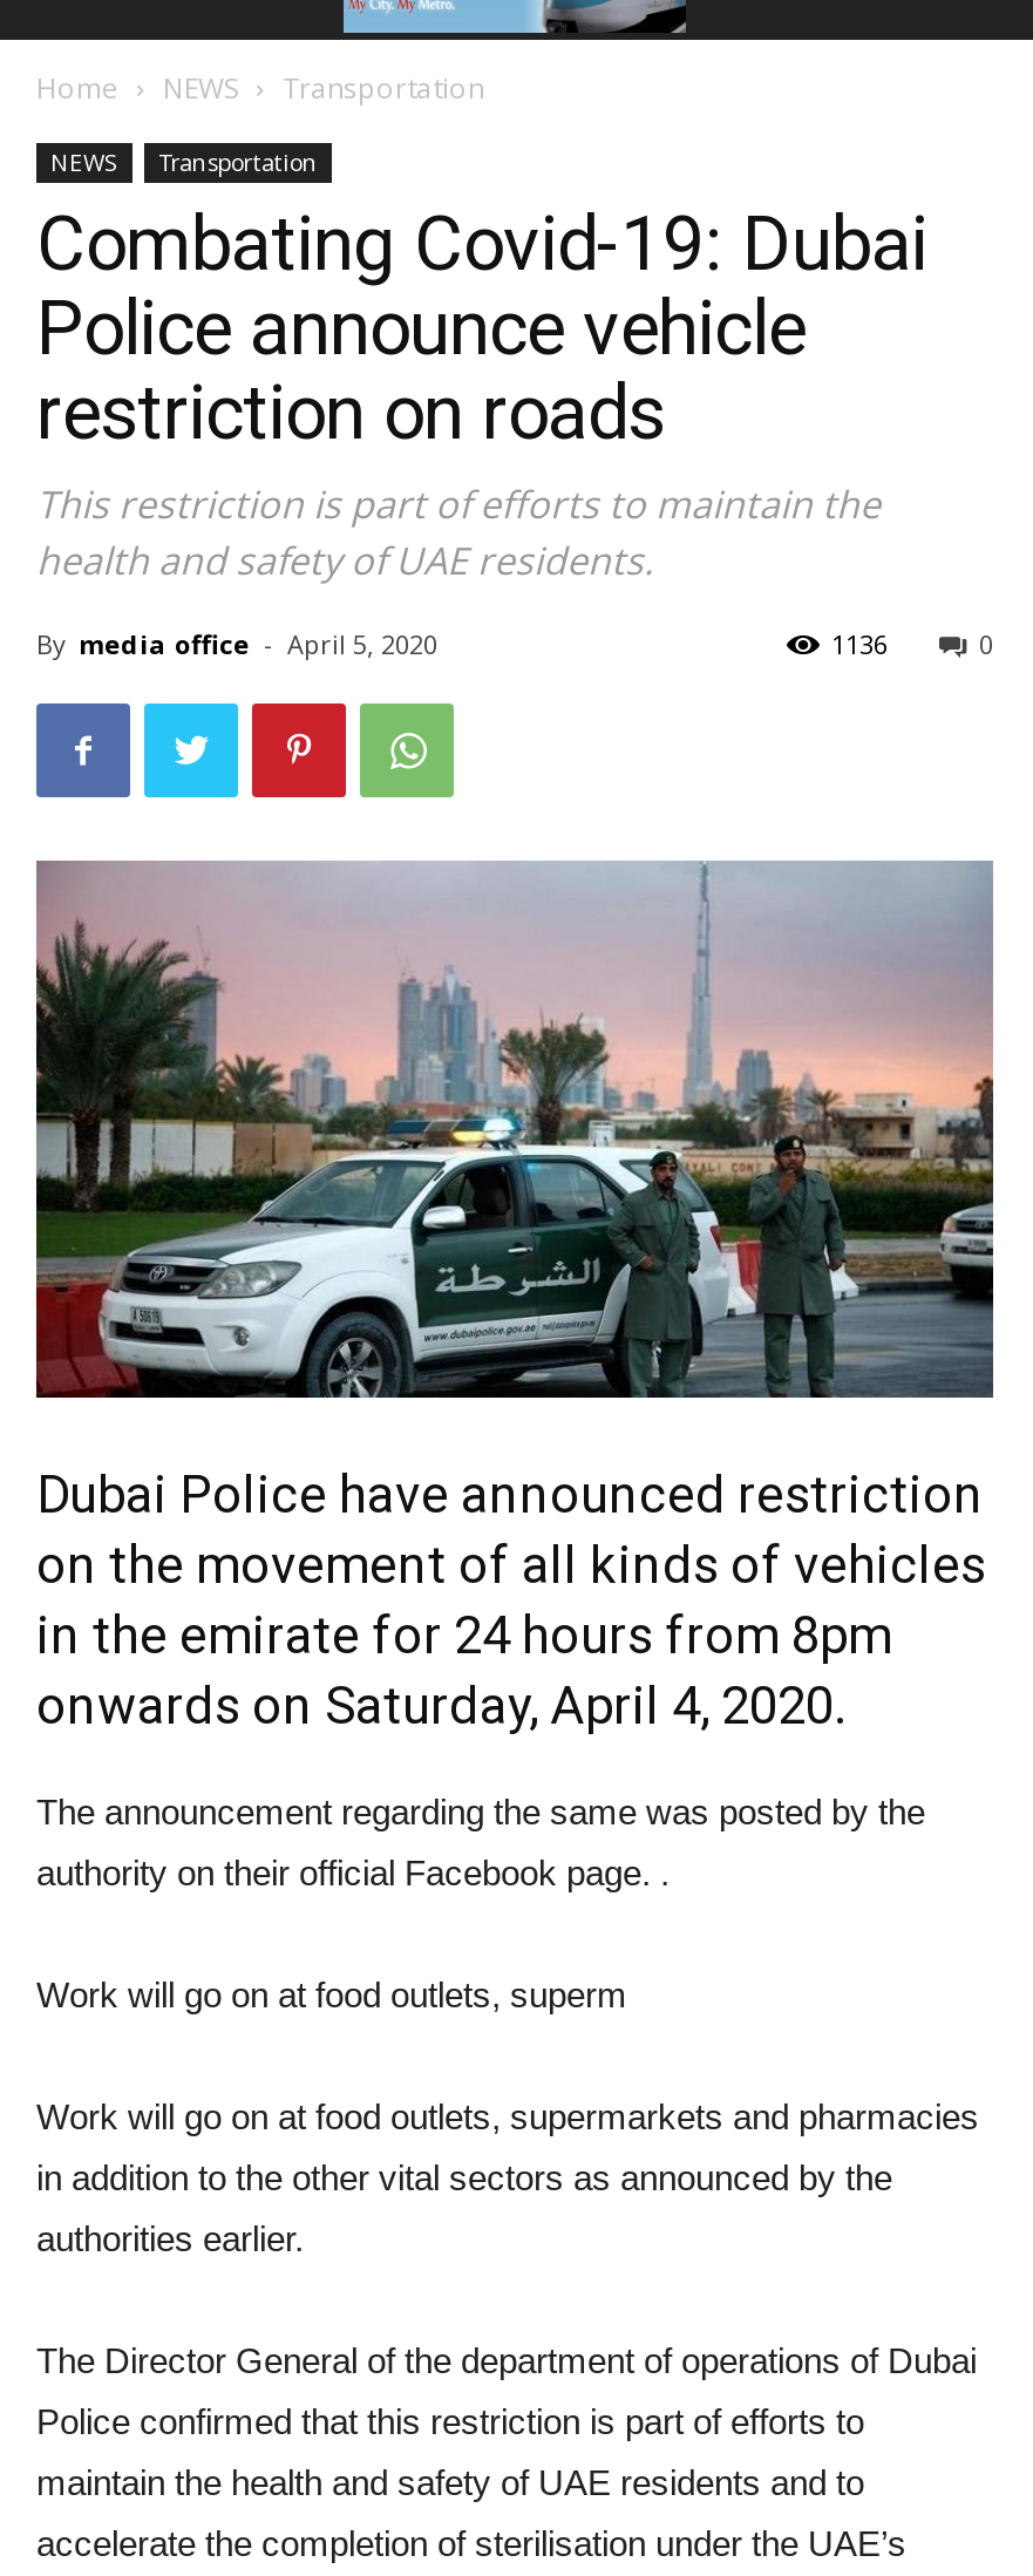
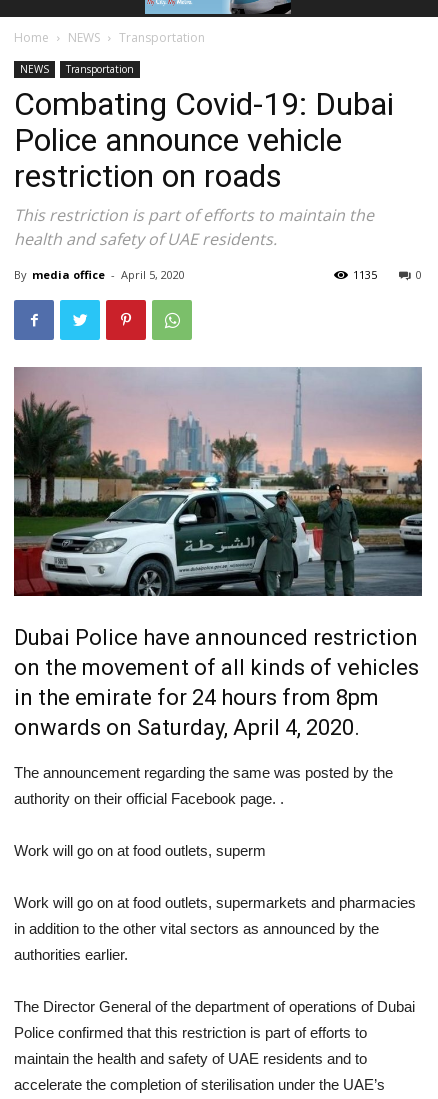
- 1136
+ 1135
